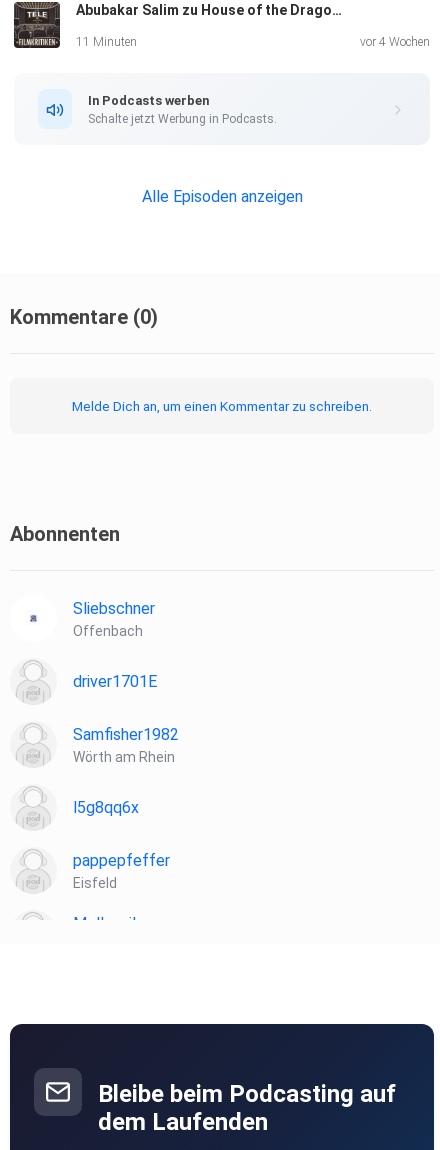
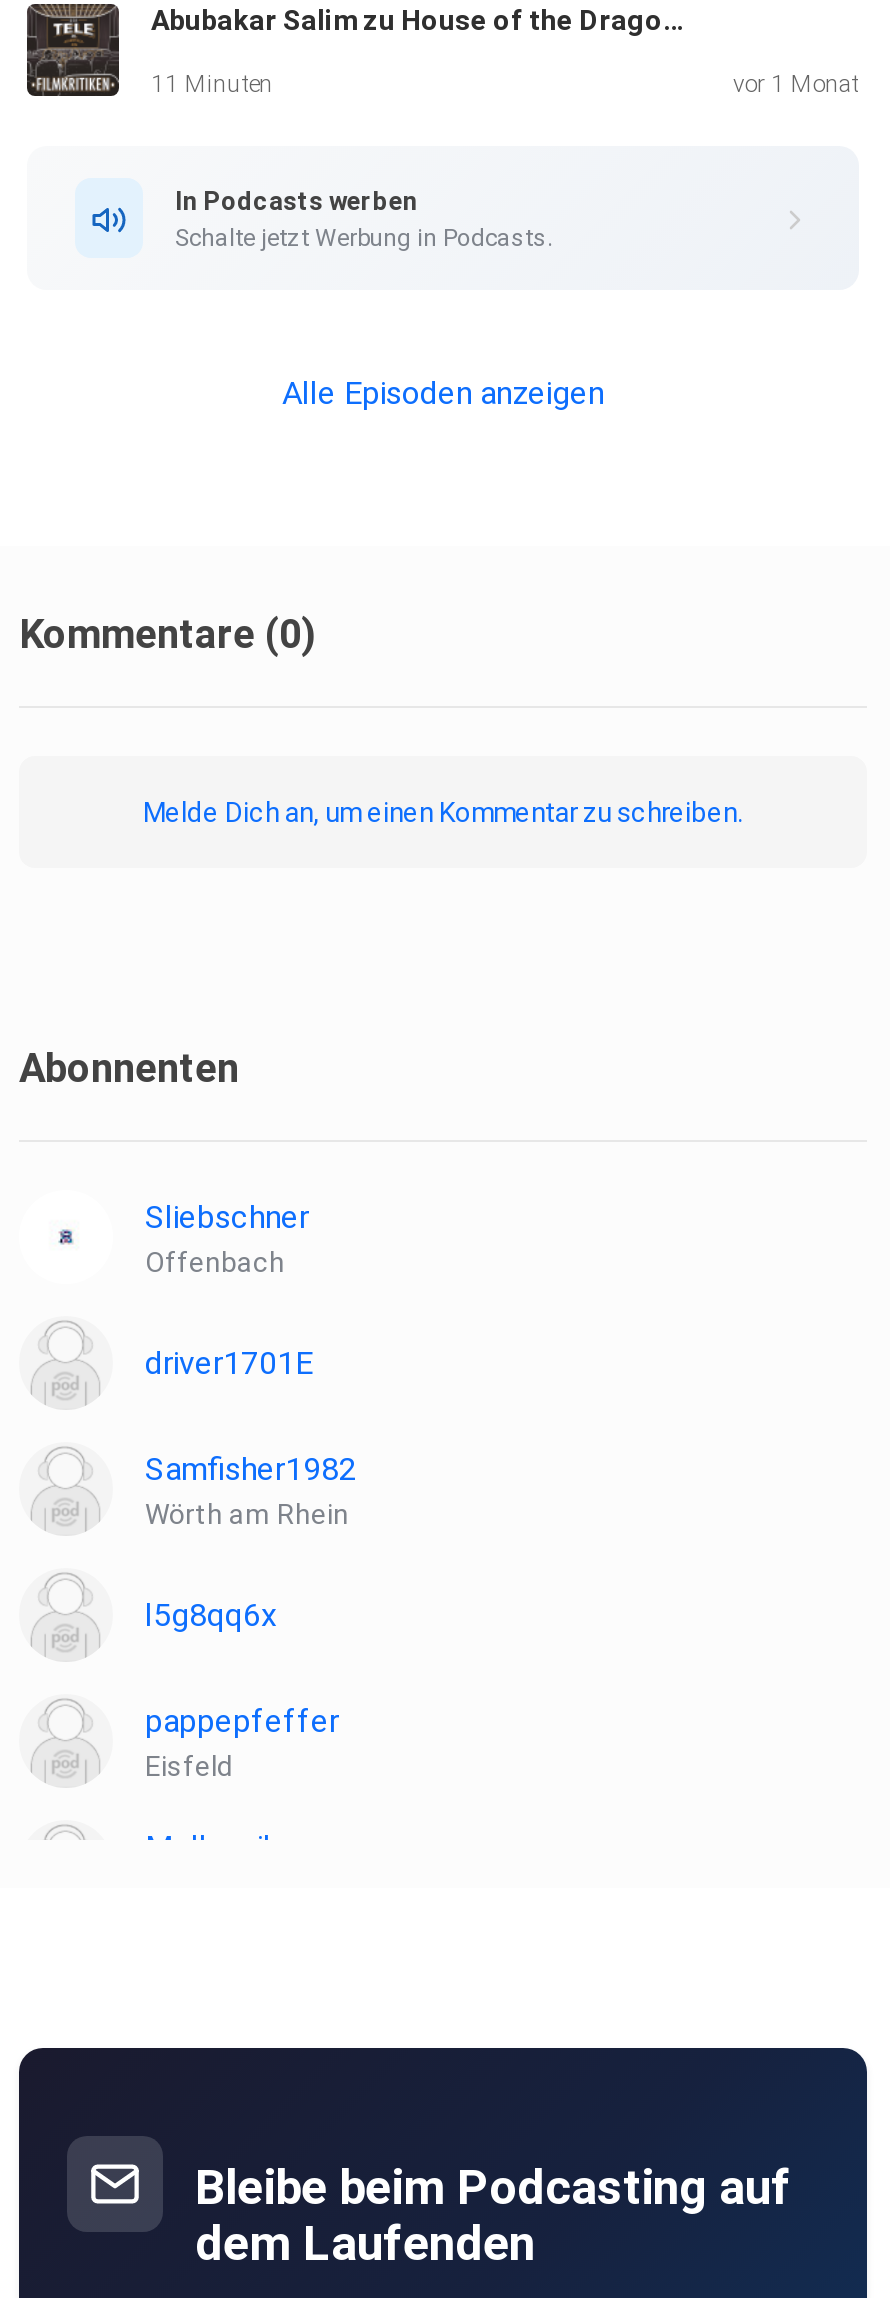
- vor 4 Wochen
+ vor 1 Monat
